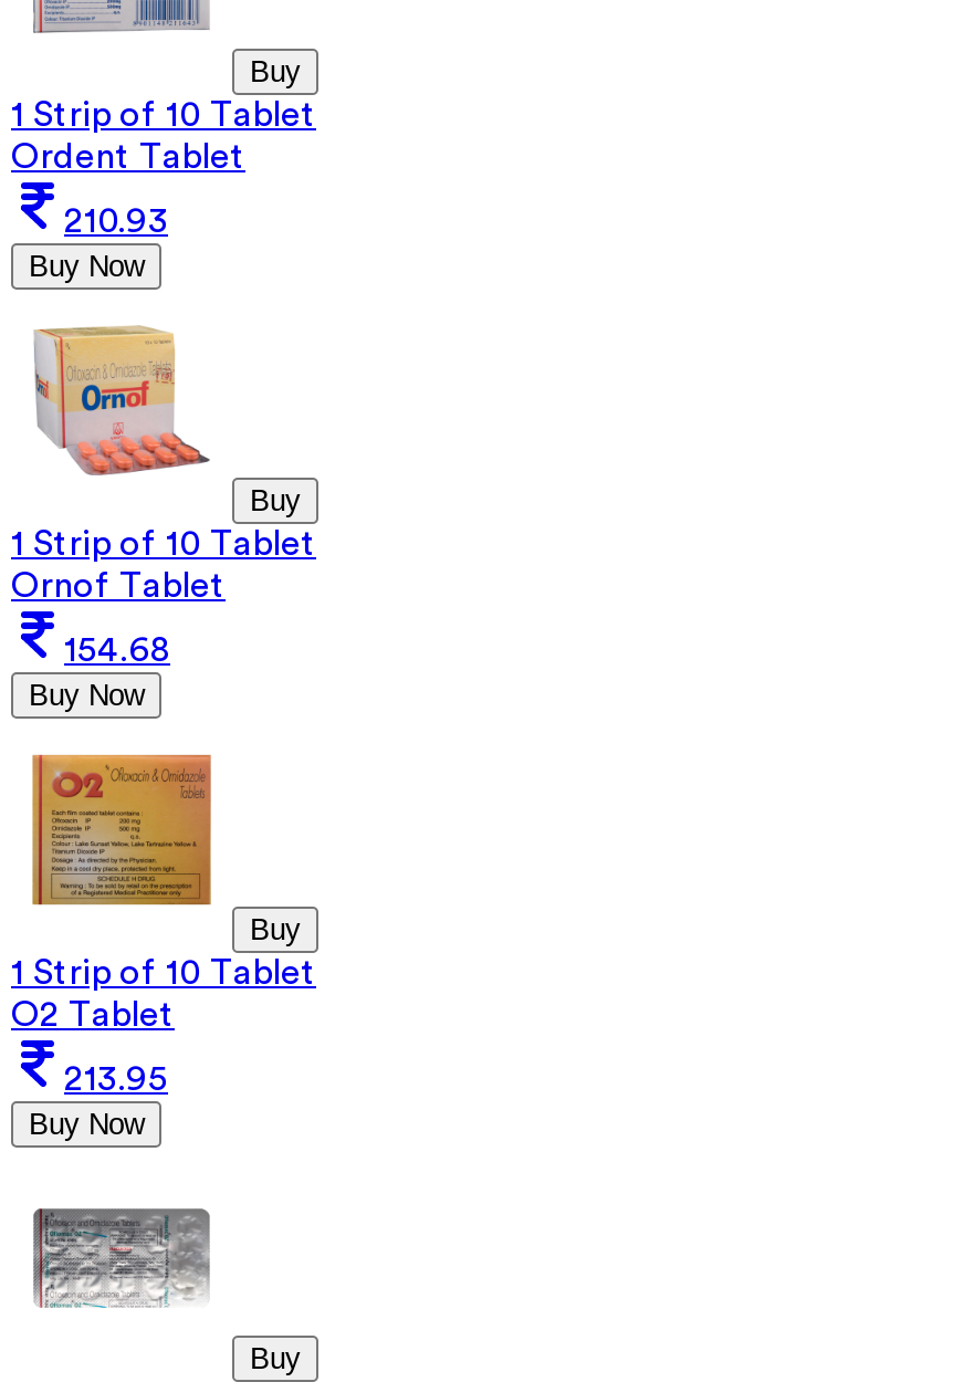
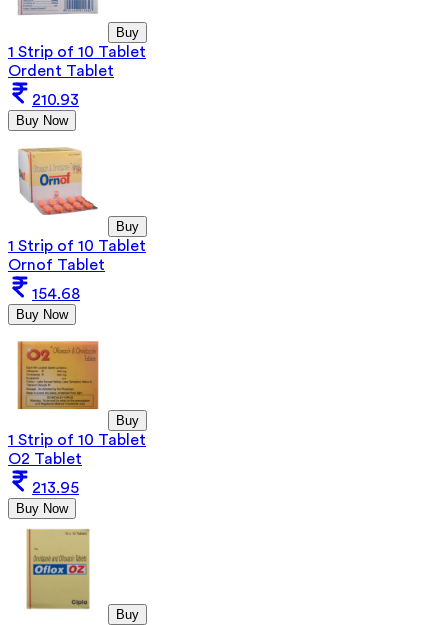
- [image]
+ [image]
